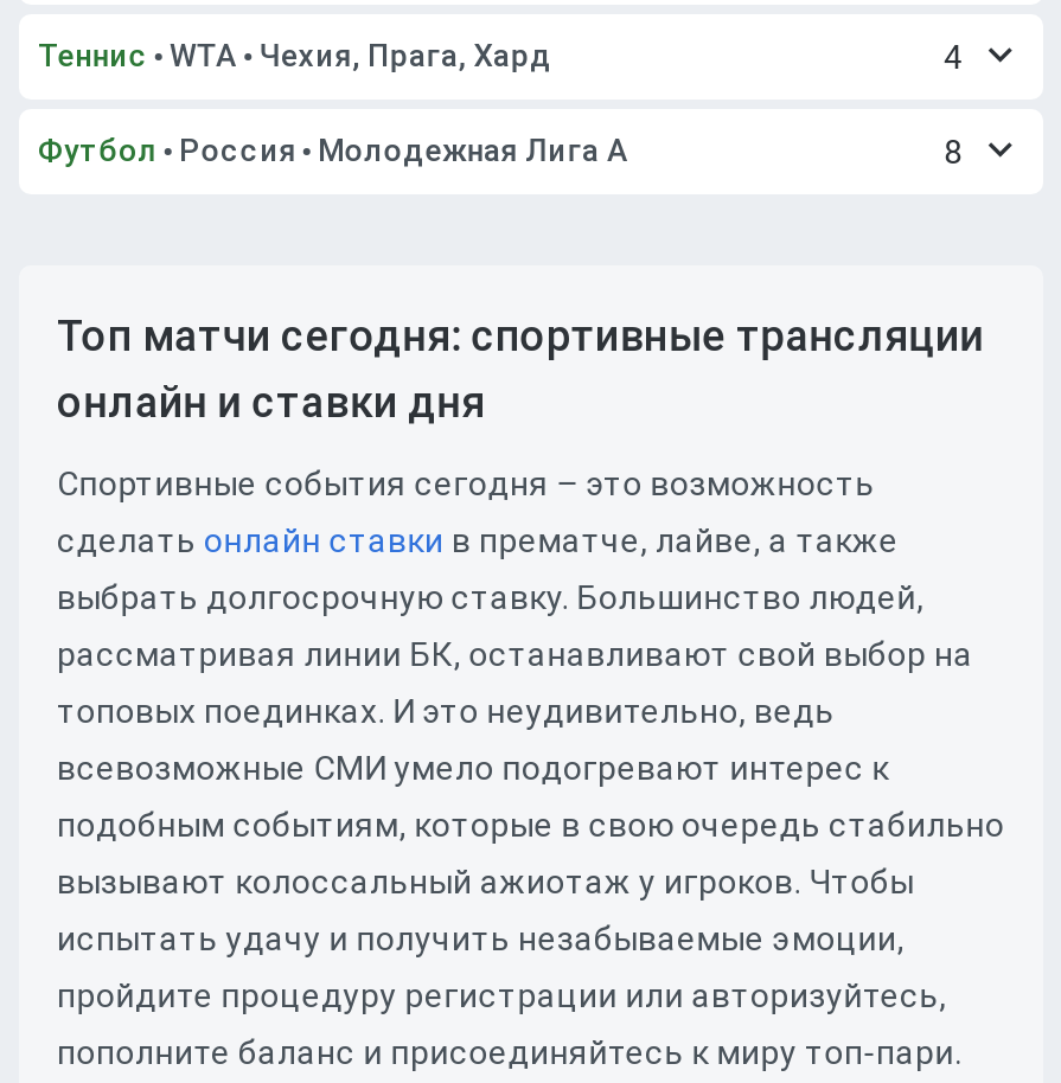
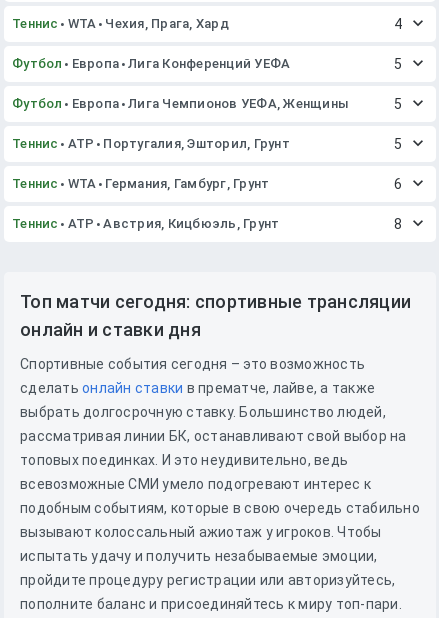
- Футбол Россия Молодежная Лига А
+ Футбол Европа Лига Конференций УЕФА
+ 5
+ Футбол Европа Лига Чемпионов УЕФА, Женщины
+ 5
+ Теннис ATP Португалия, Эшторил, Грунт
+ 5
+ Теннис WTA Германия, Гамбург, Грунт
+ 6
+ Теннис ATP Австрия, Кицбюэль, Грунт
